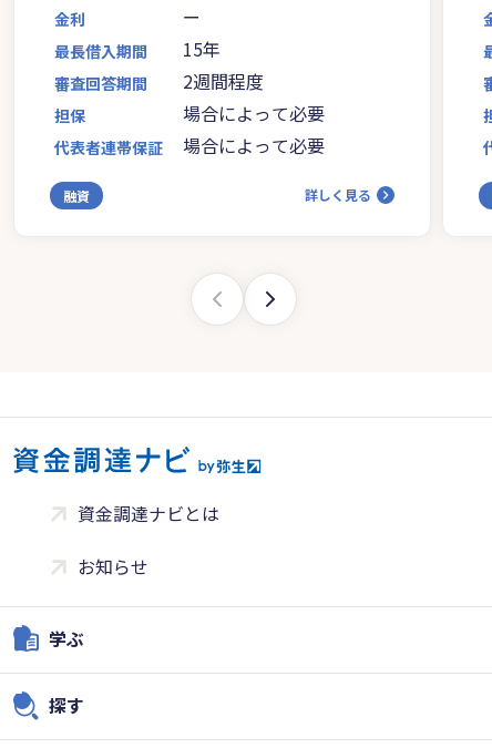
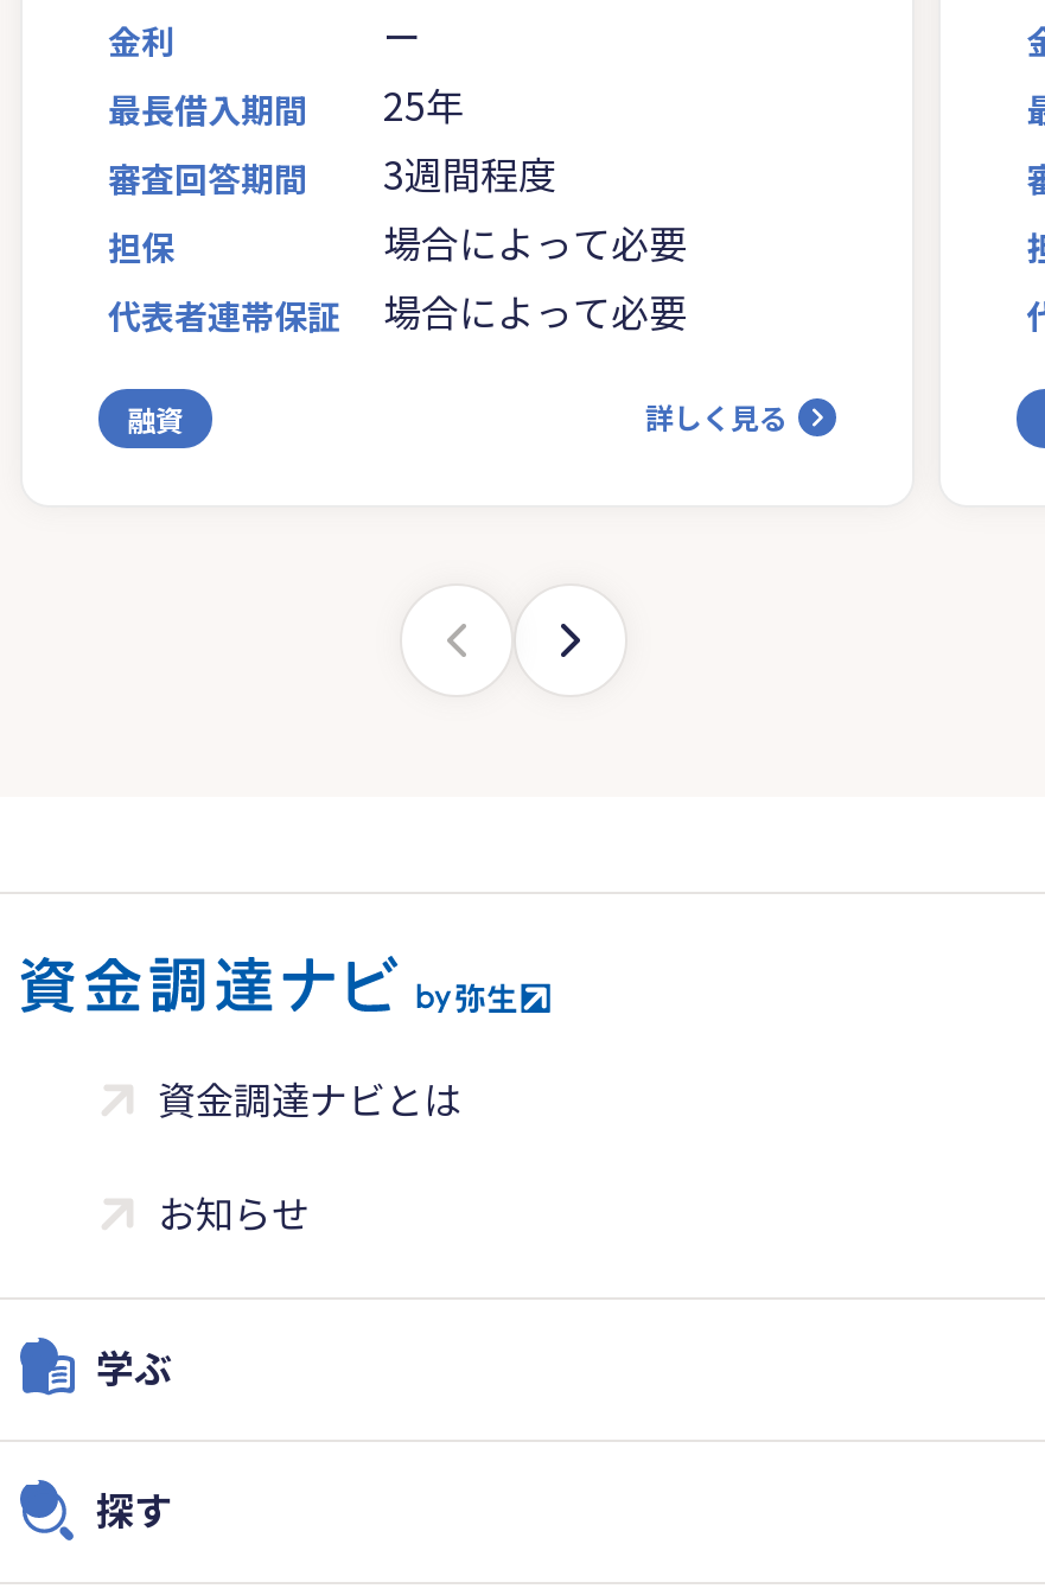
- 最長借入期間 15年
+ 最長借入期間 25年

- 審査回答期間 2週間程度
+ 審査回答期間 3週間程度
